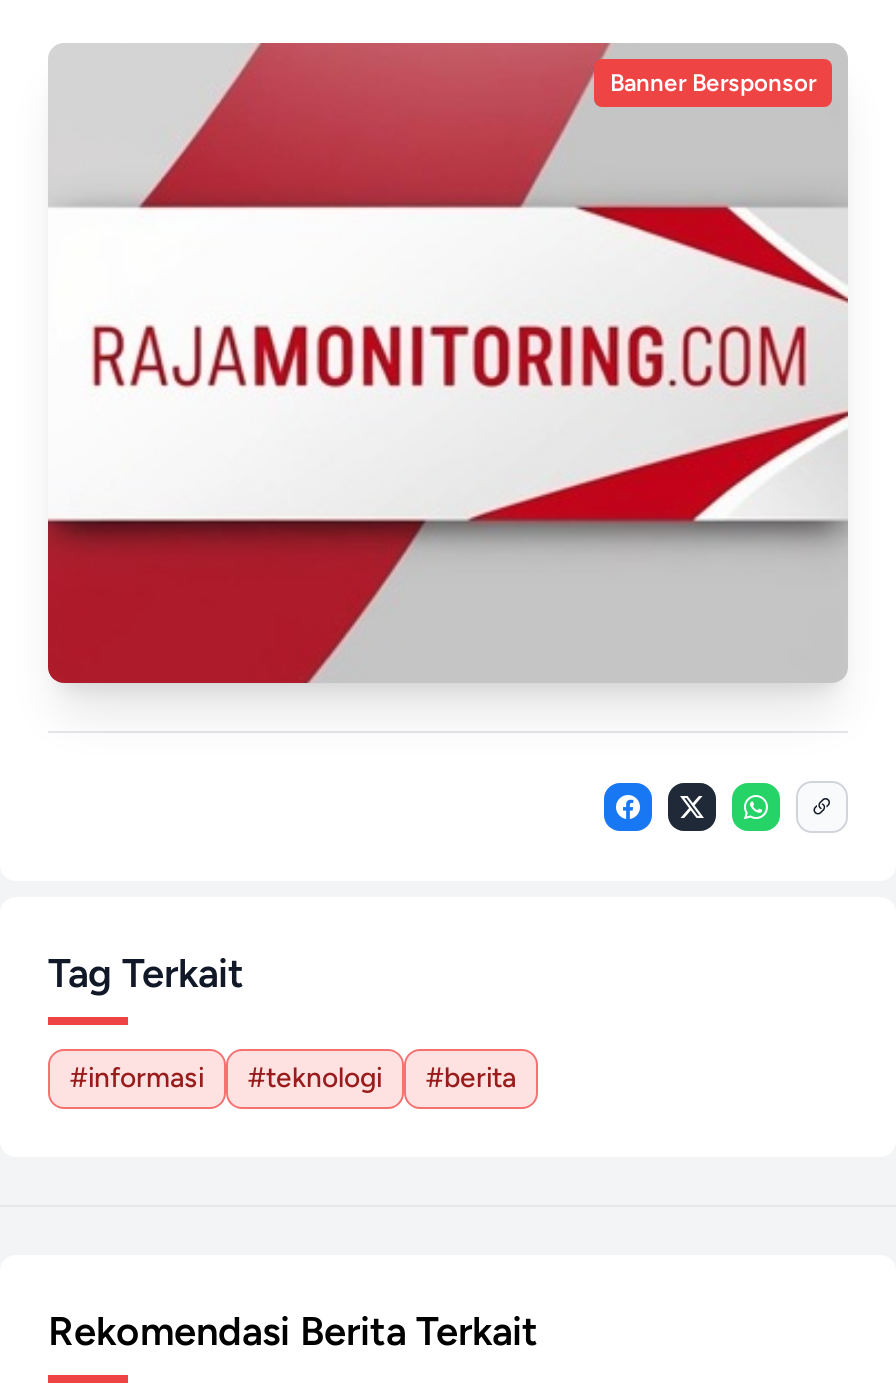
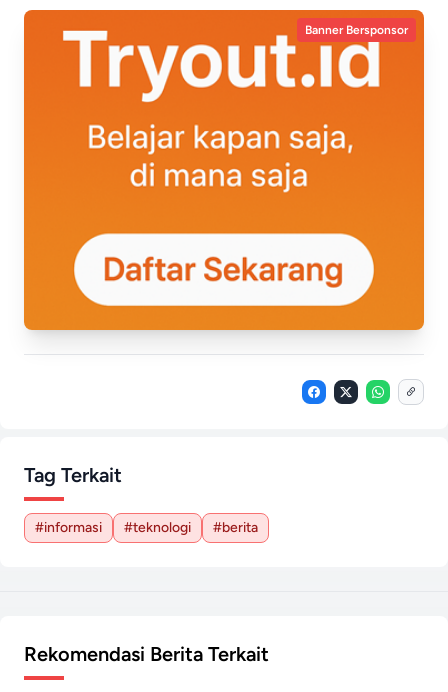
- [image]
+ [image]
